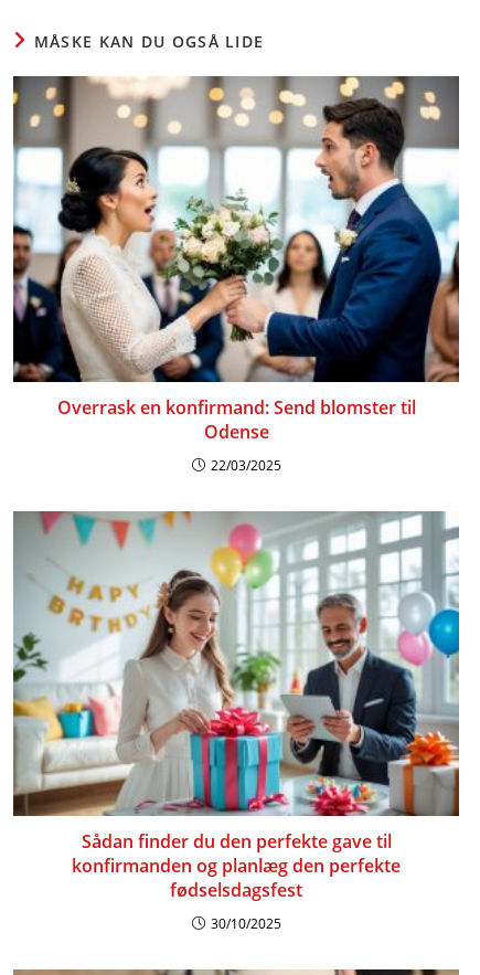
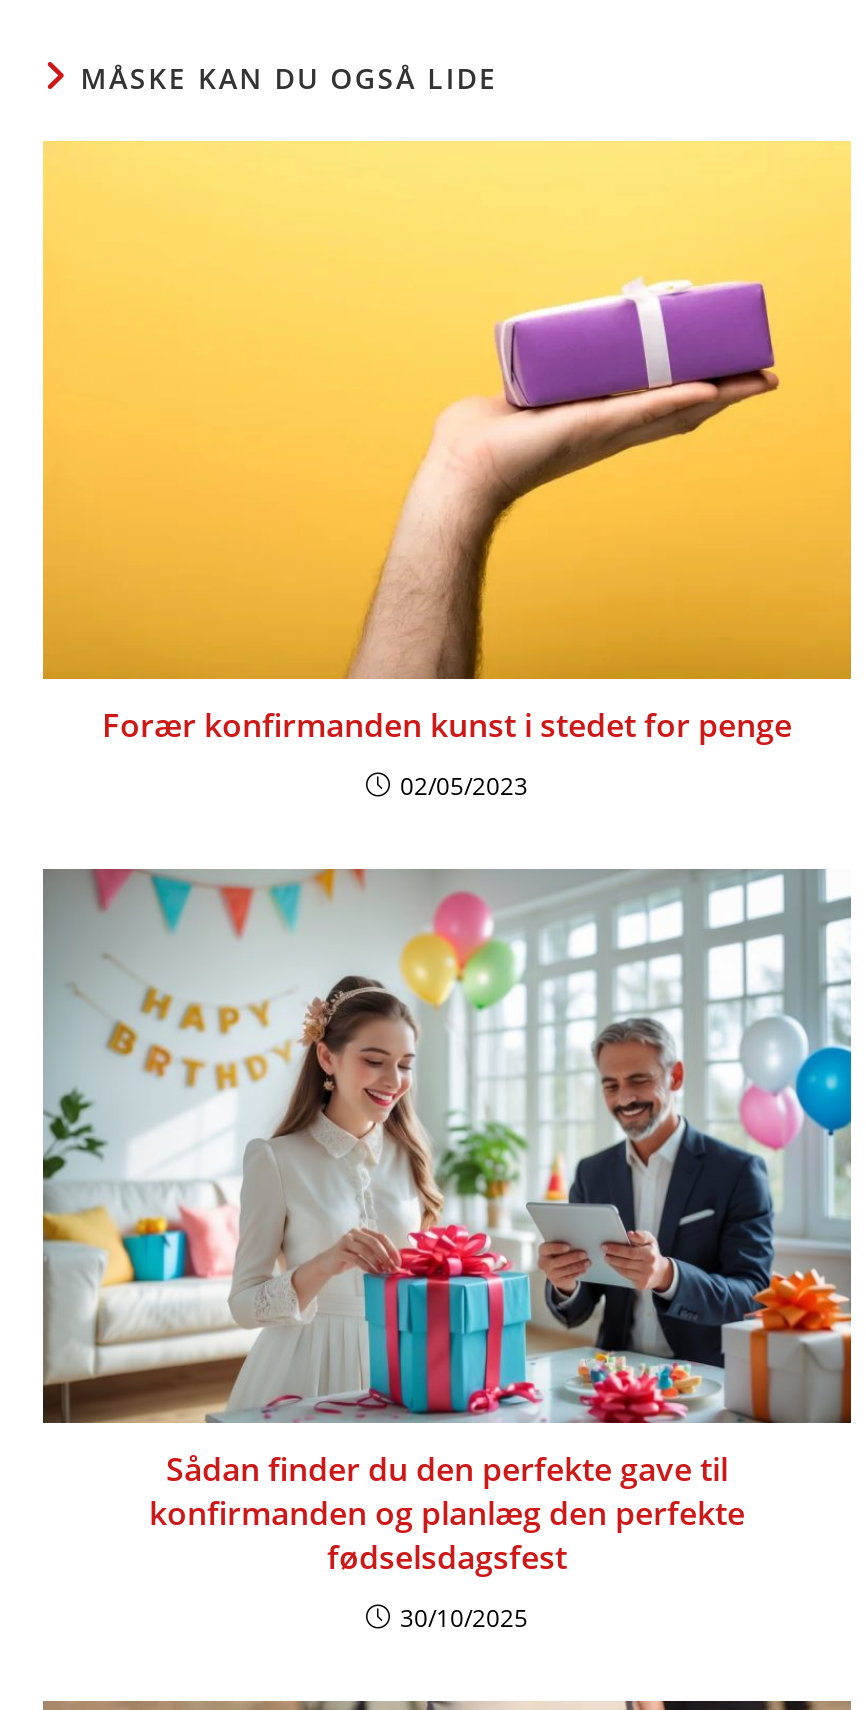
- [image]
- Overrask en konfirmand: Send blomster til
- Odense
+ [image]
+ Forær konfirmanden kunst i stedet for penge

- 22/03/2025
+ 02/05/2023
